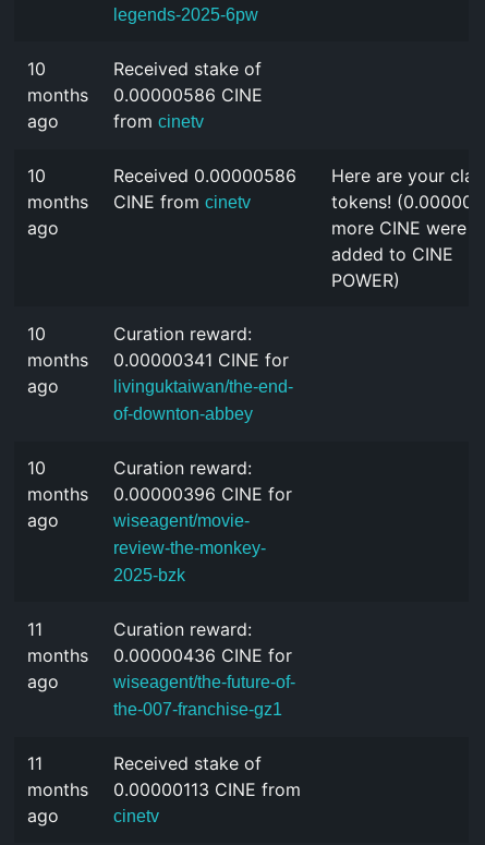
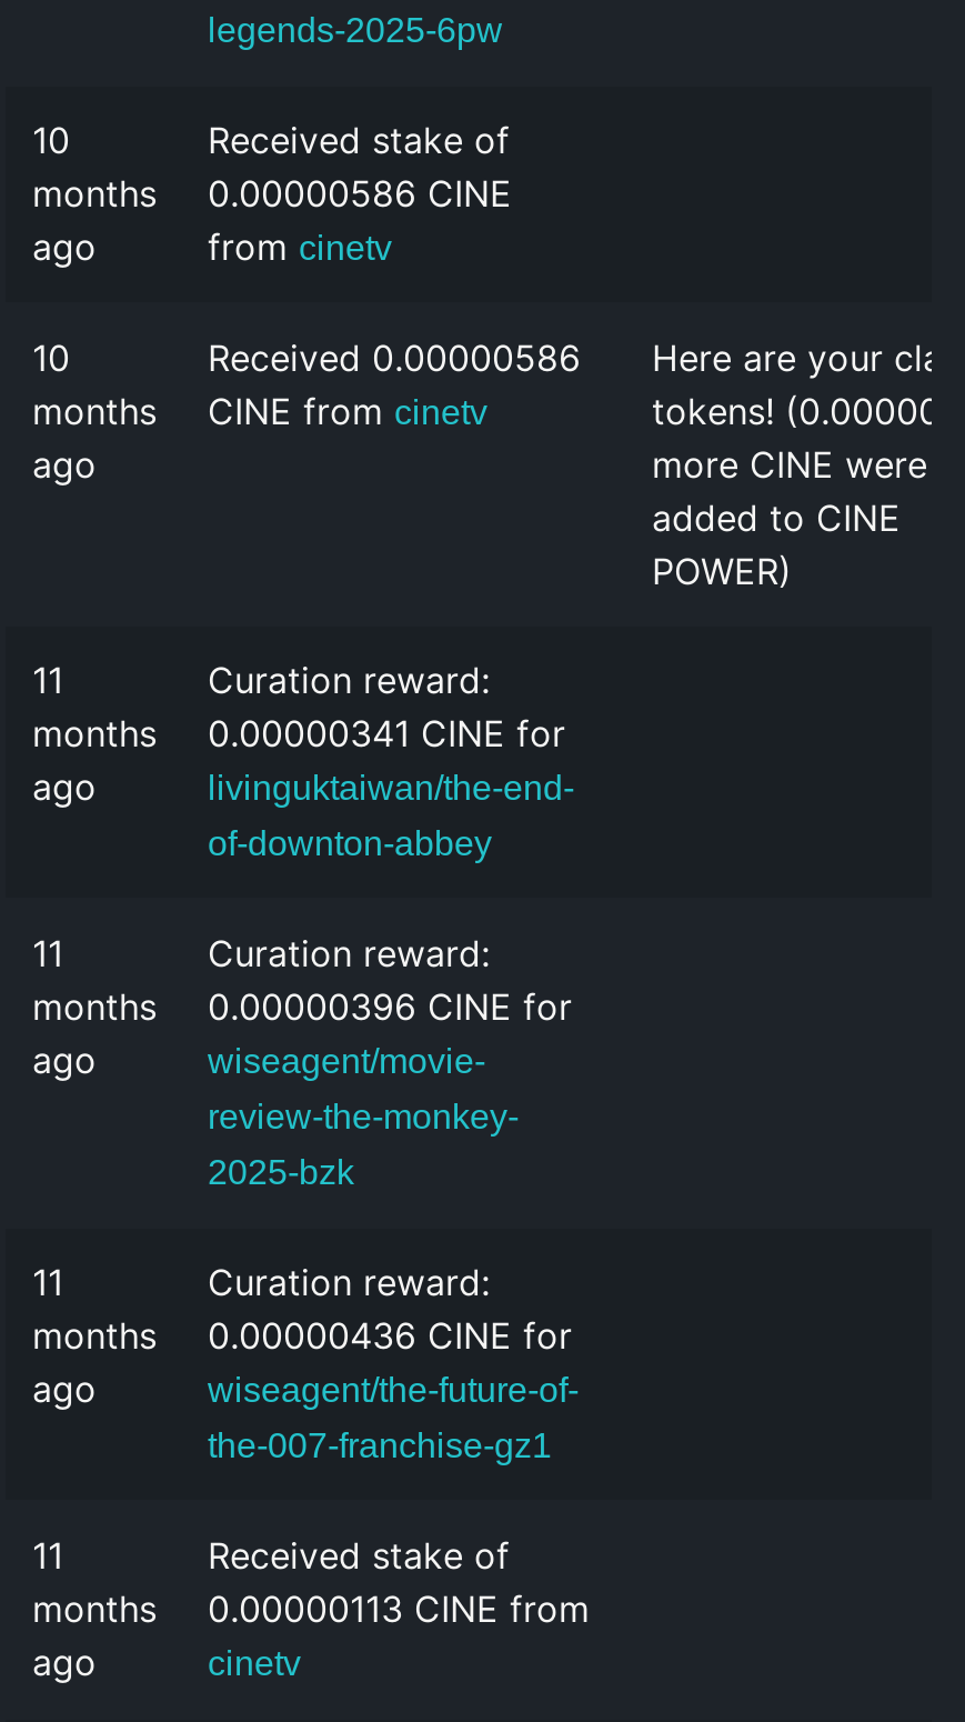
- 10
+ 11

- 10
+ 11
